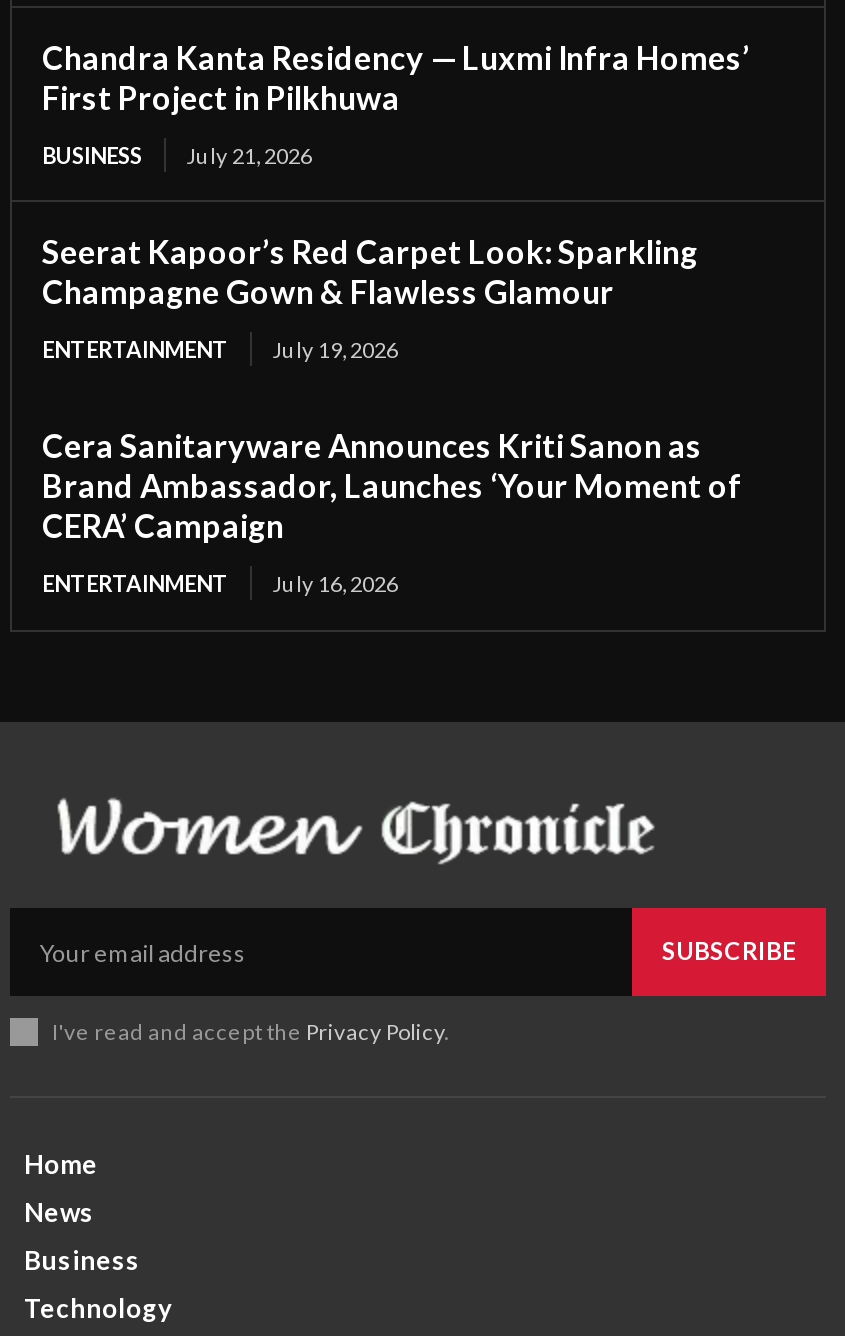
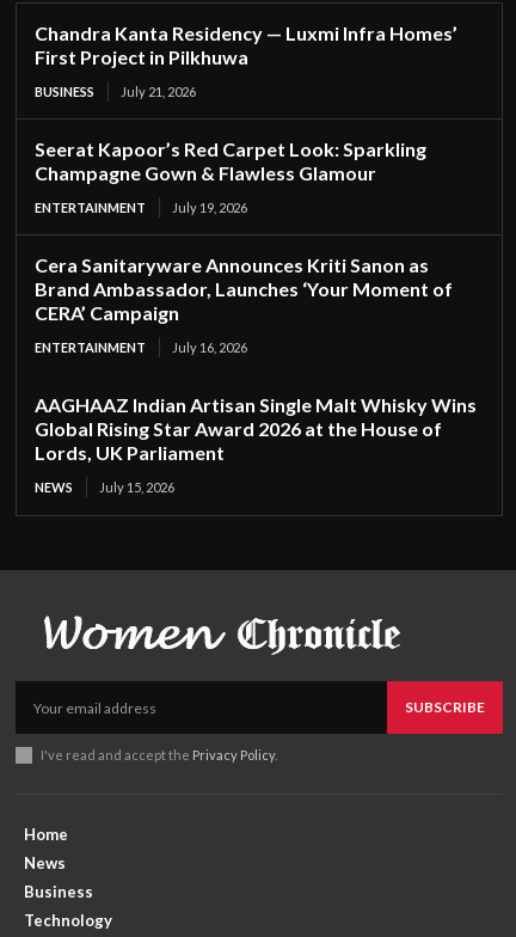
+ AAGHAAZ Indian Artisan Single Malt Whisky Wins
+ Global Rising Star Award 2026 at the House of
+ Lords, UK Parliament
+ NEWS
+ July 15, 2026
